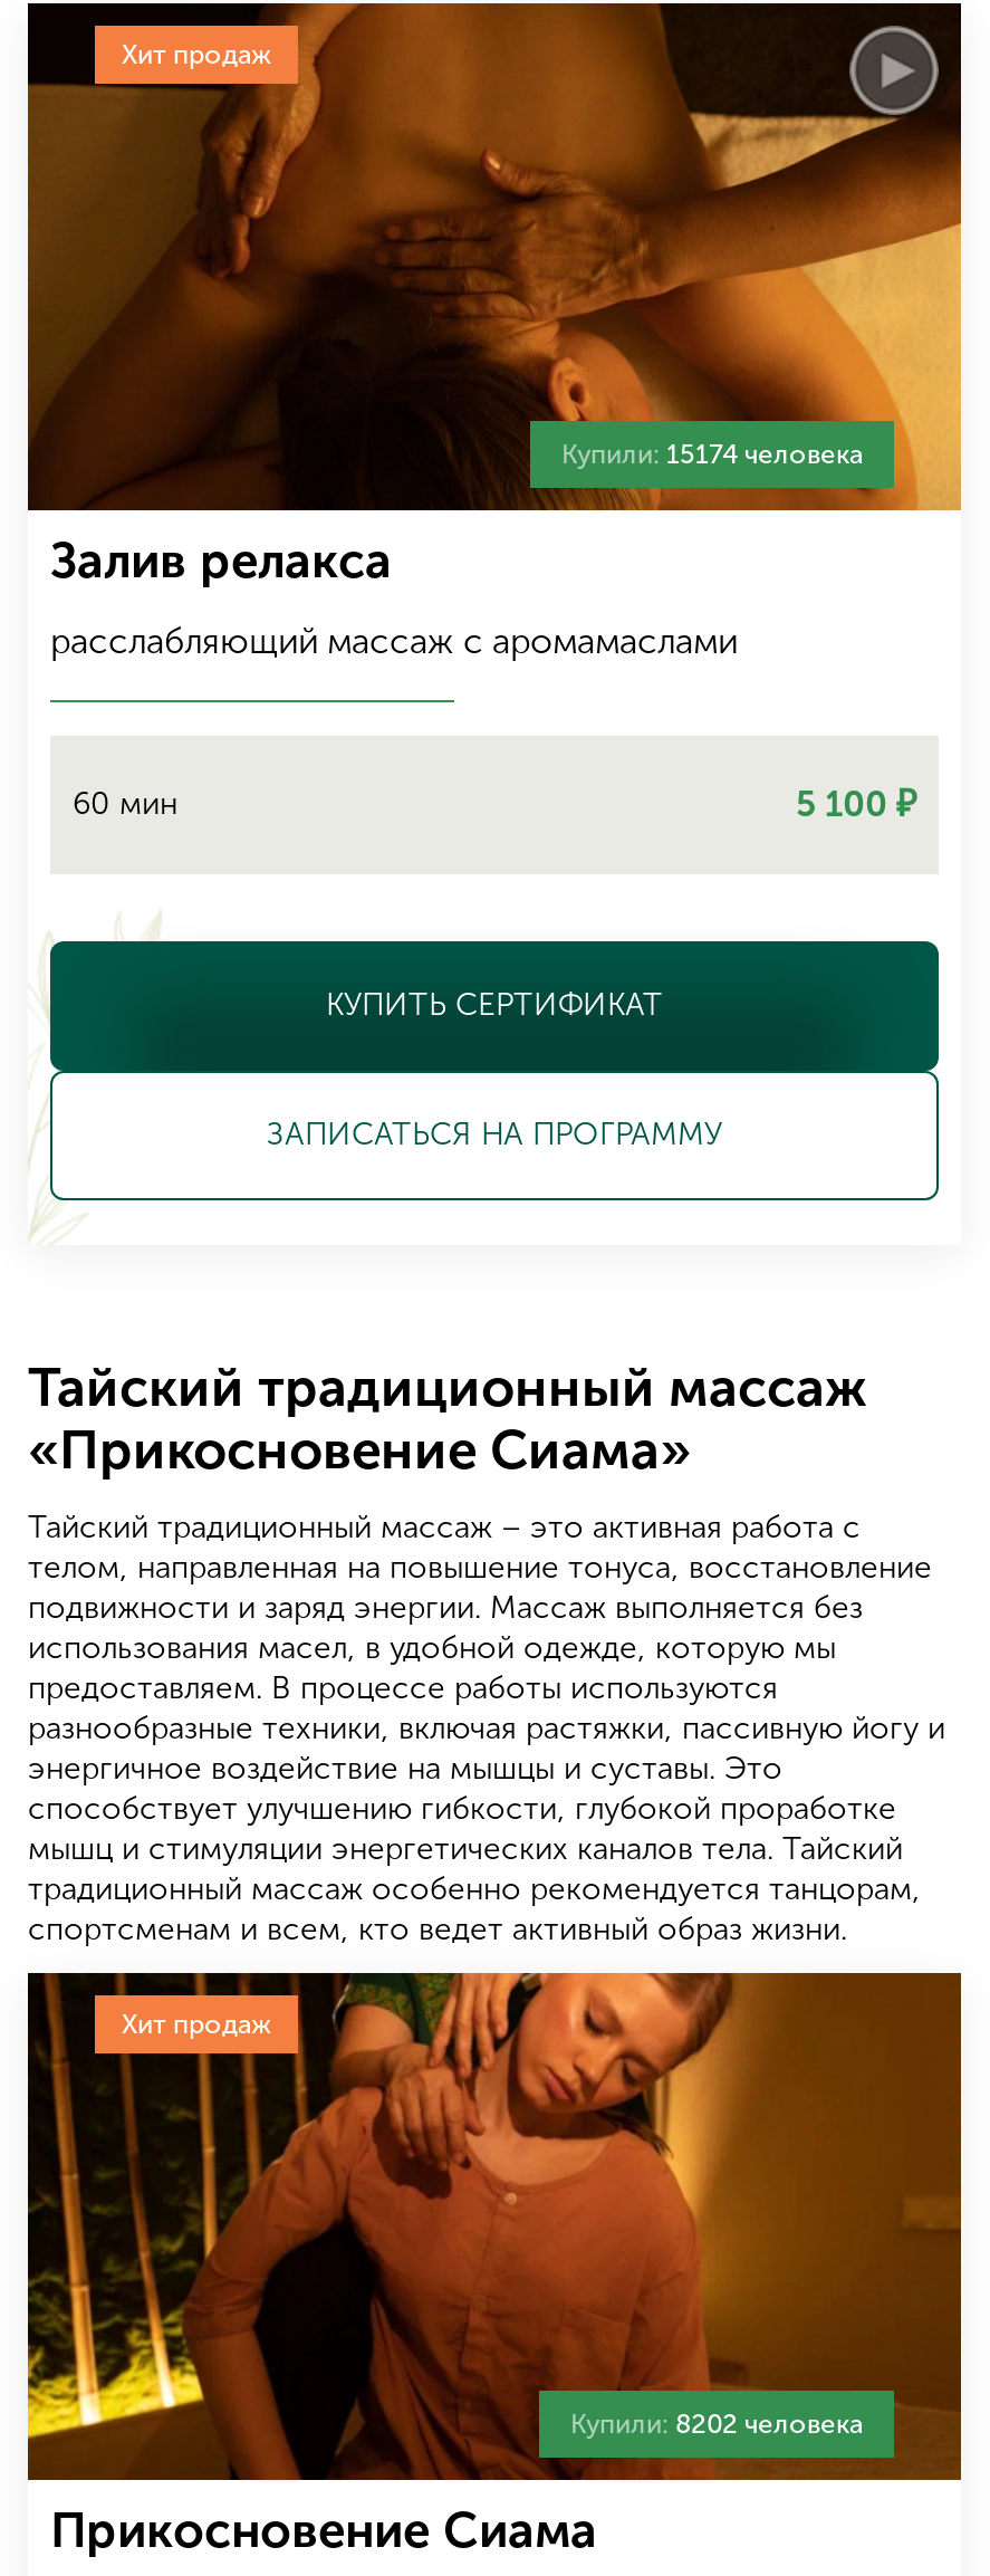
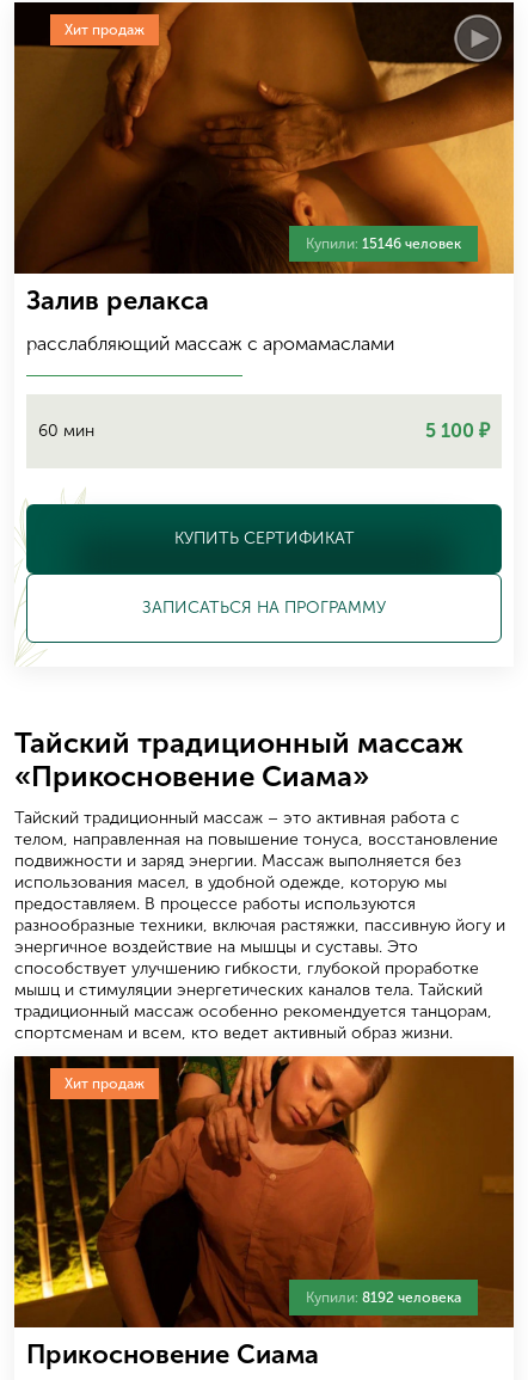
- Купили: 15174 человека
+ Купили: 15146 человек

- Купили: 8202 человека
+ Купили: 8192 человека
